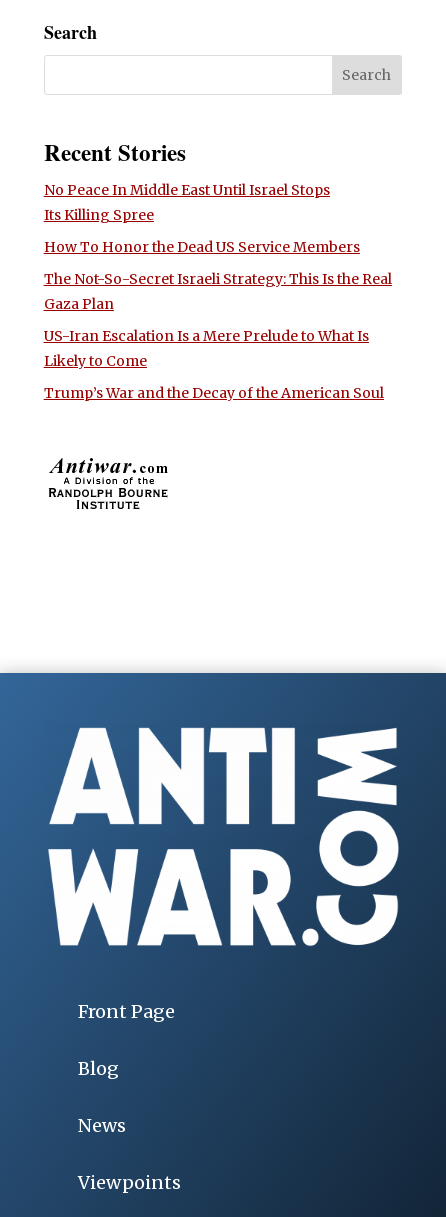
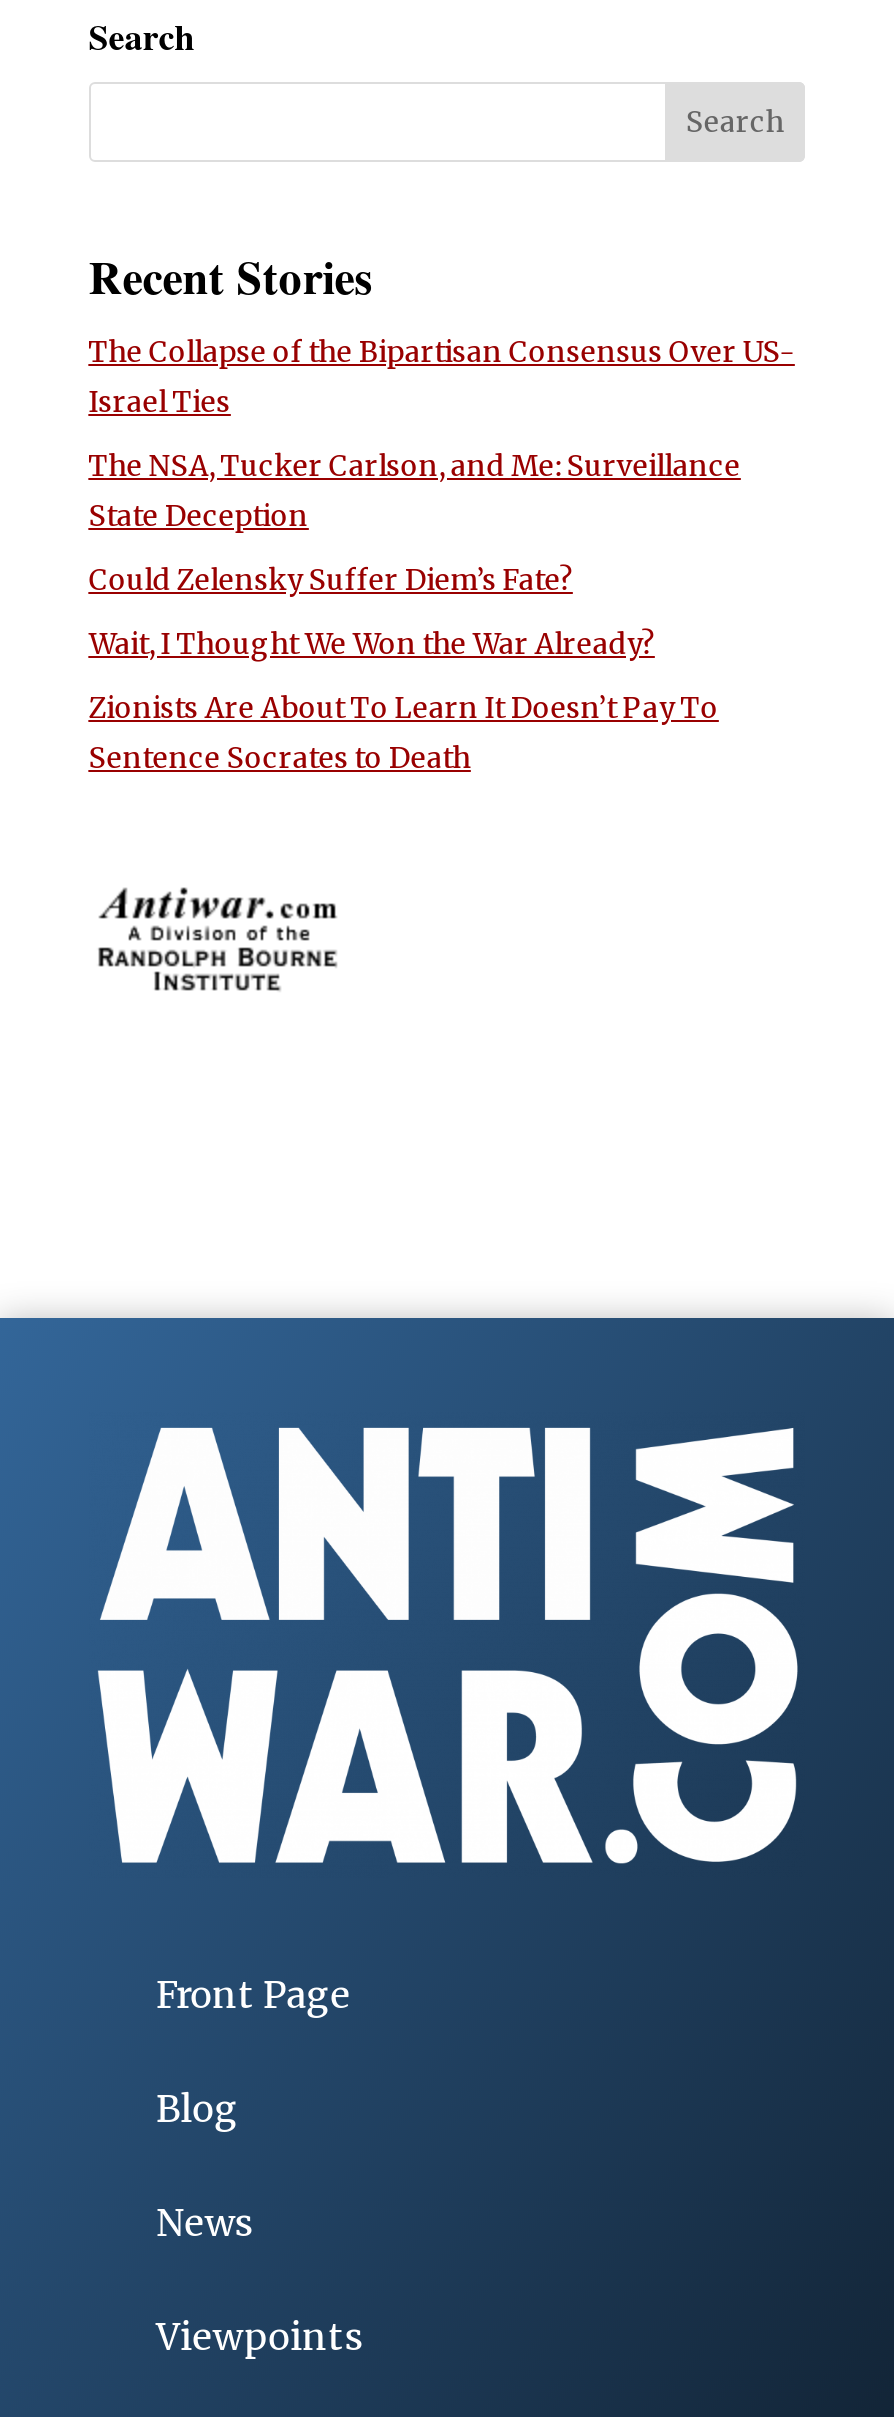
- No Peace In Middle East Until Israel Stops
- Its Killing Spree
+ The Collapse of the Bipartisan Consensus Over US-
+ Israel Ties

- How To Honor the Dead US Service Members
+ The NSA, Tucker Carlson, and Me: Surveillance
+ State Deception

- The Not-So-Secret Israeli Strategy: This Is the Real
- Gaza Plan
+ Could Zelensky Suffer Diem’s Fate?

- US-Iran Escalation Is a Mere Prelude to What Is
- Likely to Come
+ Wait, I Thought We Won the War Already?

- Trump’s War and the Decay of the American Soul
+ Zionists Are About To Learn It Doesn’t Pay To
+ Sentence Socrates to Death
